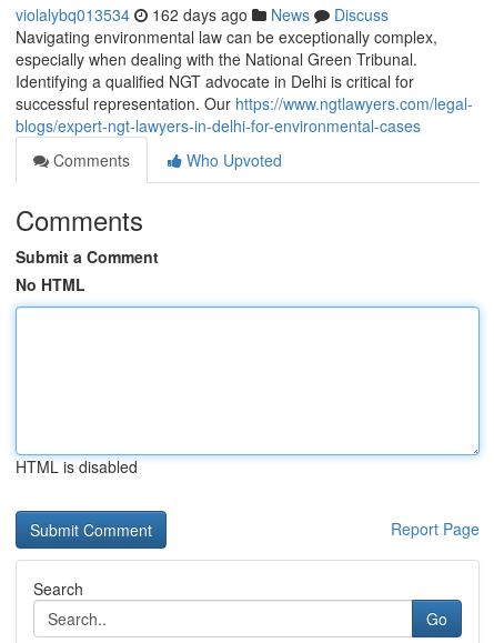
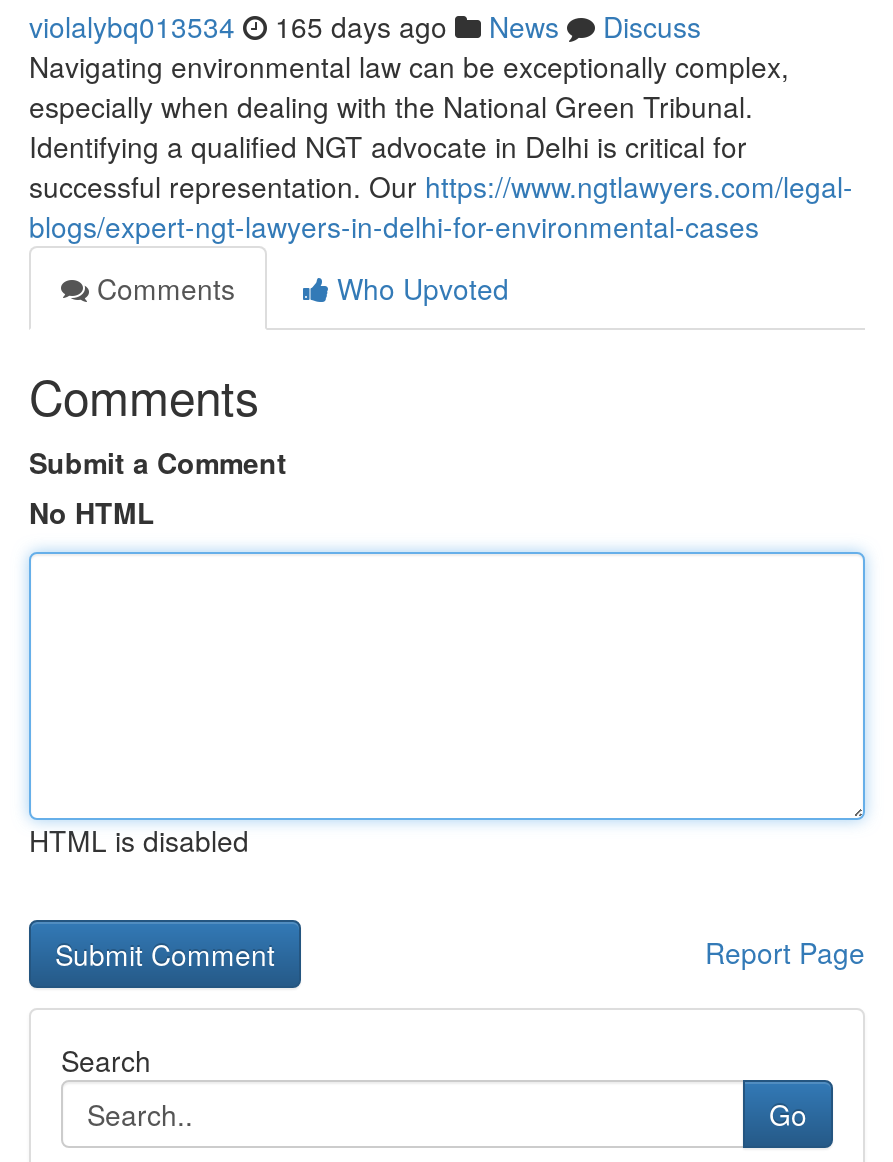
- violalybq013534 162 days ago News Discuss
+ violalybq013534 165 days ago News Discuss
